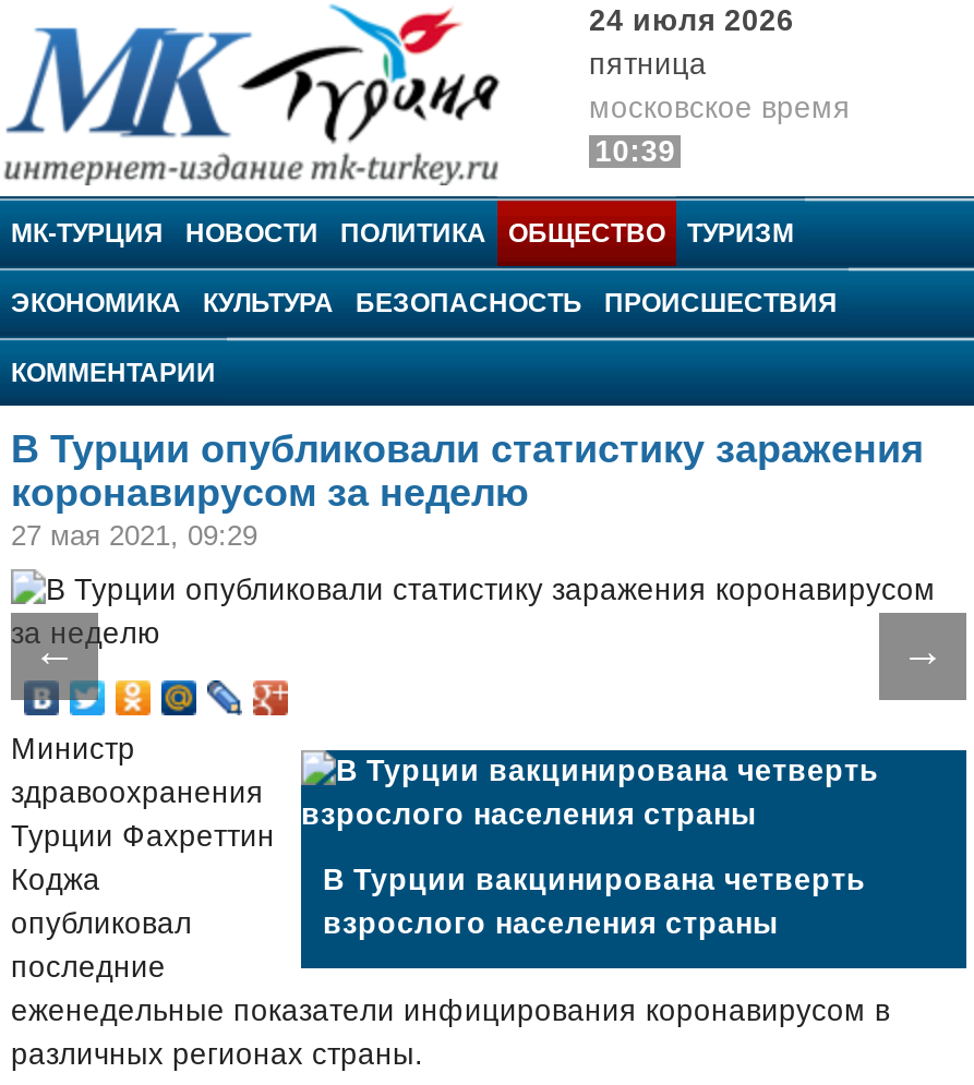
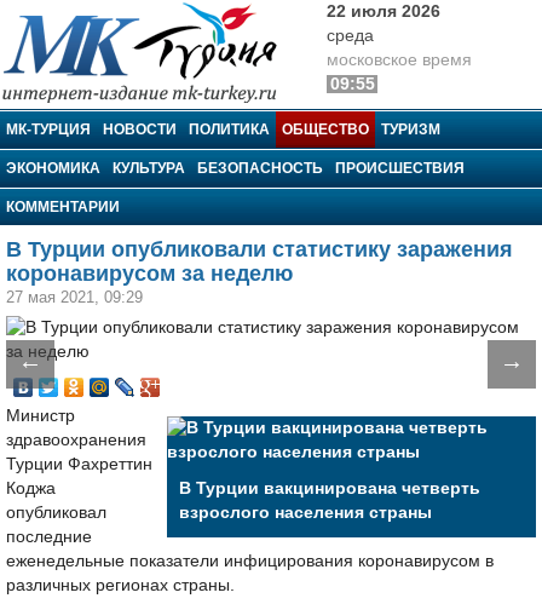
- 24 июля 2026
- пятница
+ 22 июля 2026
+ среда

- 10:39
+ 09:55
